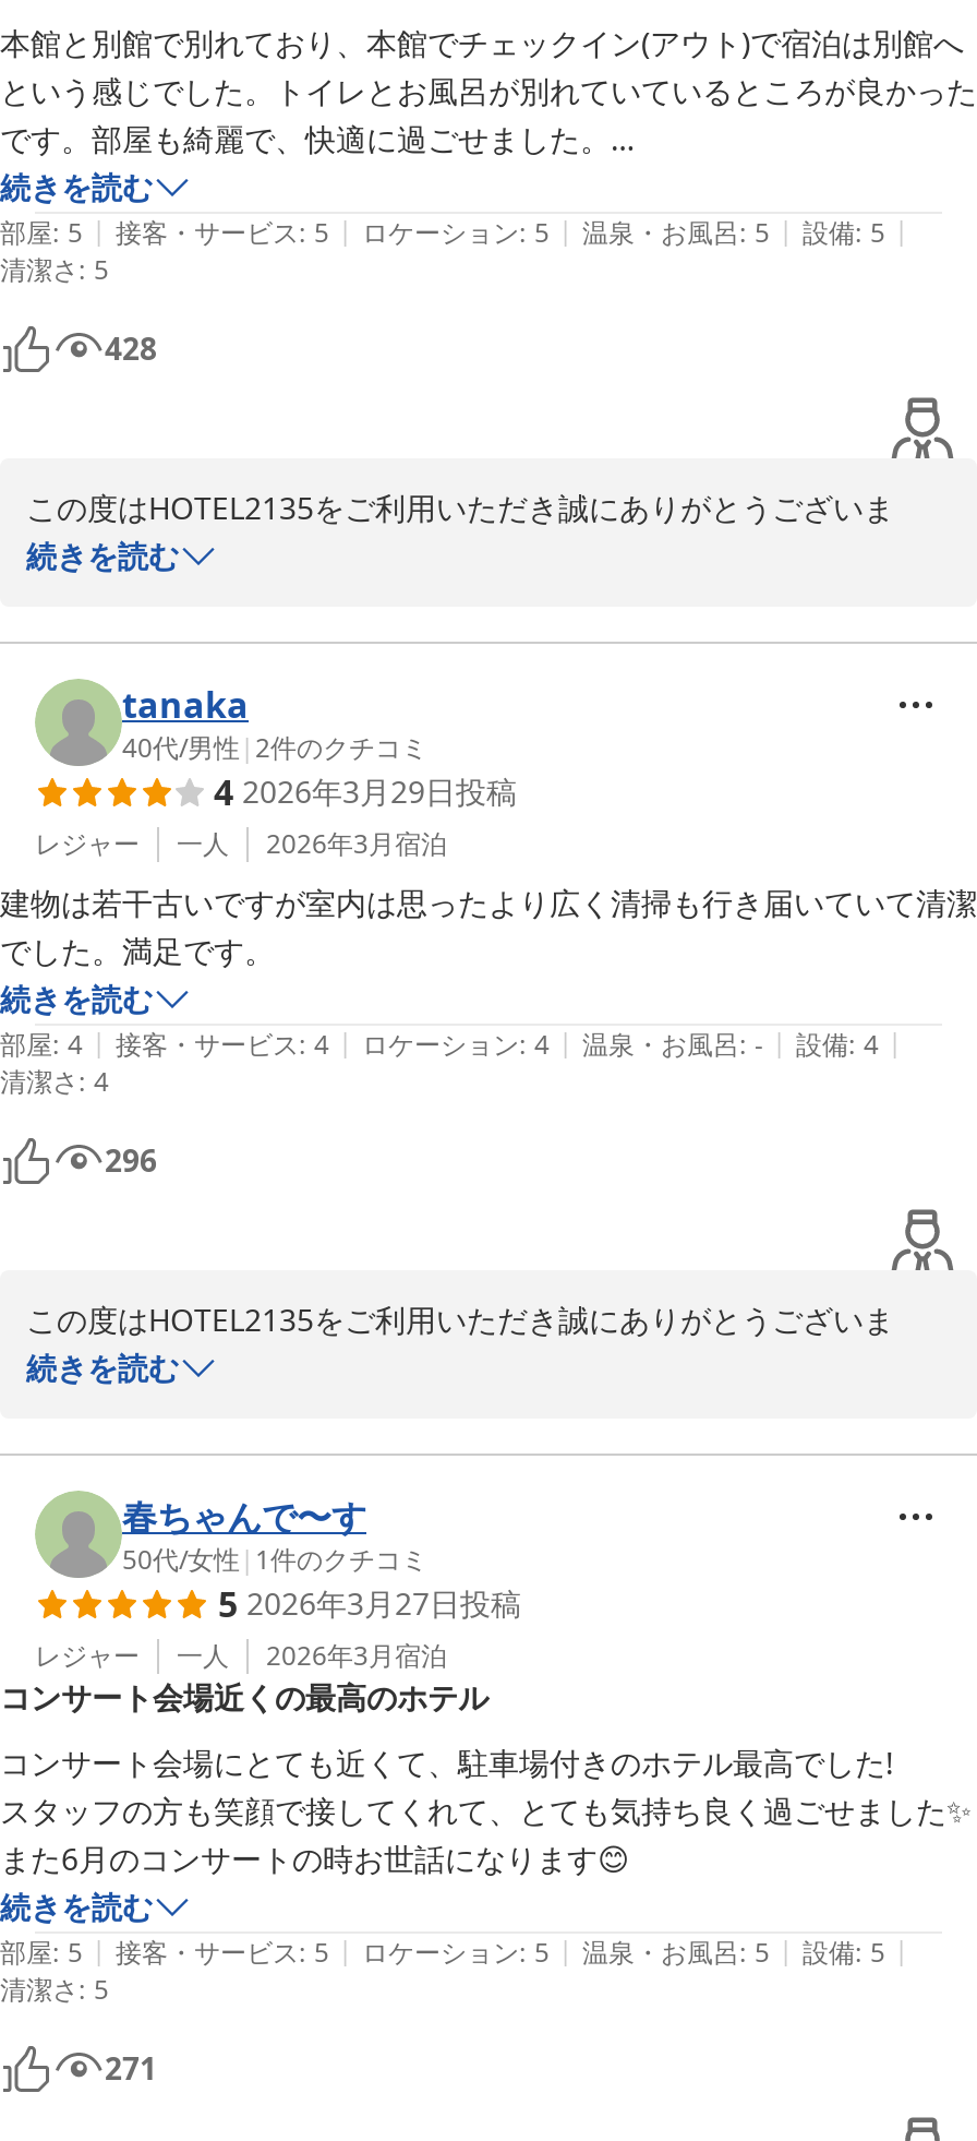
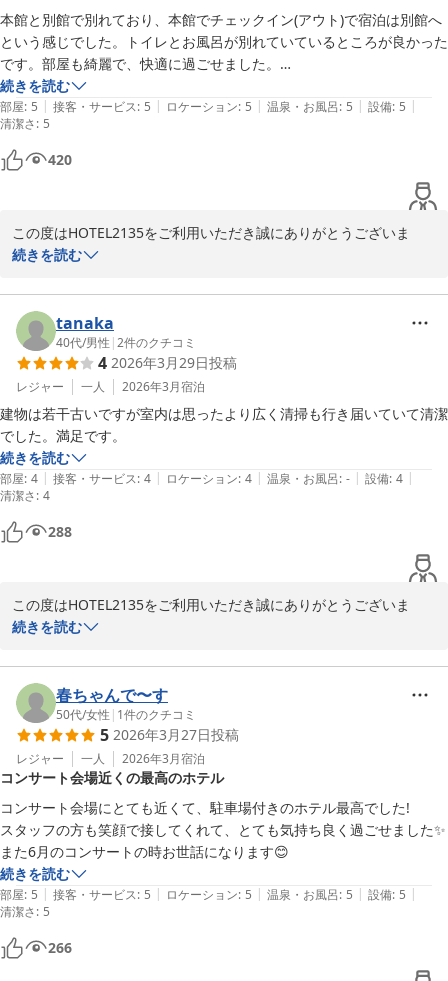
- 428
+ 420

- 296
+ 288

- 271
+ 266
